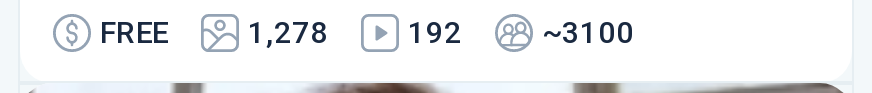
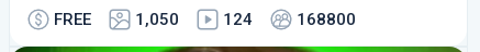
- 1,278
+ 1,050

- 192
+ 124

- ~3100
+ 168800
